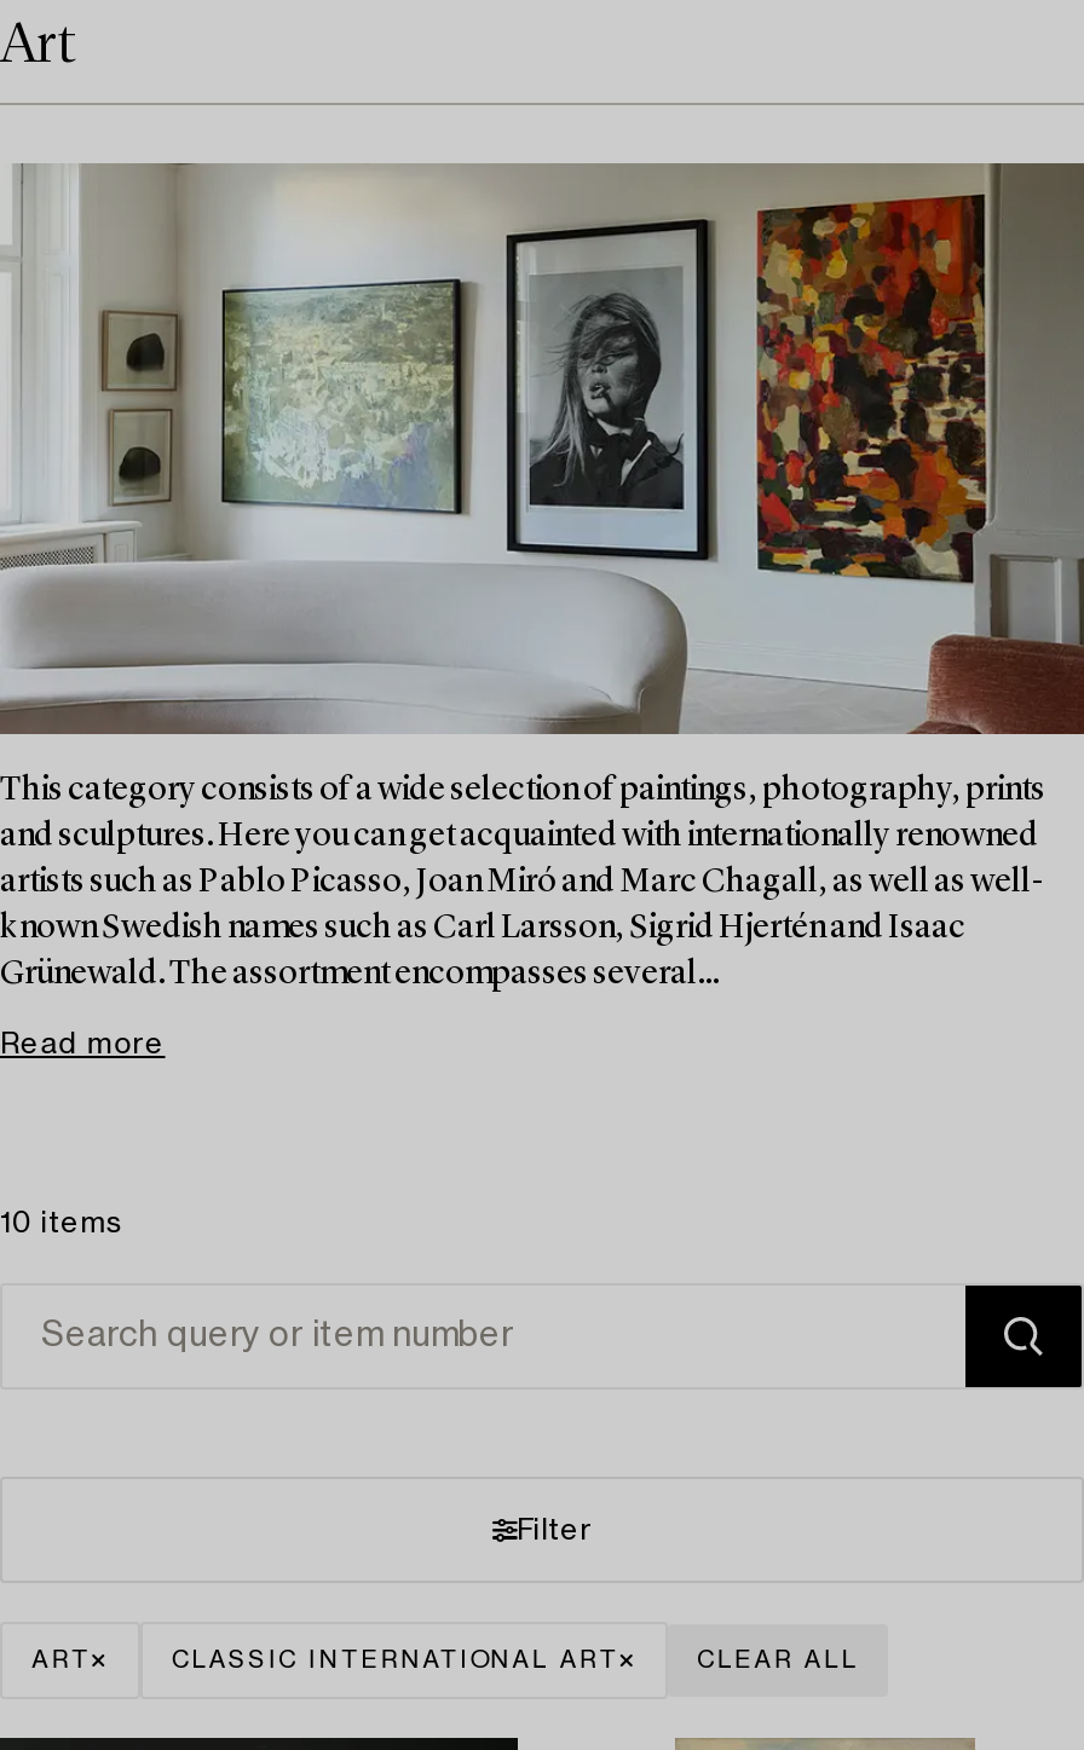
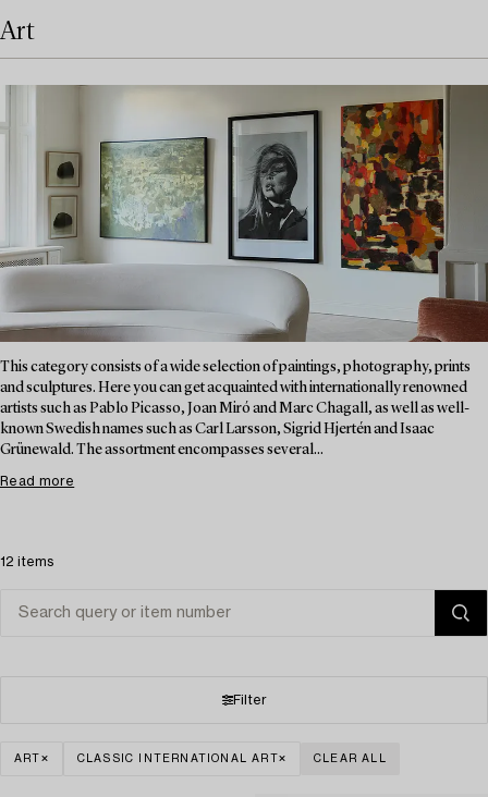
- 10 items
+ 12 items
